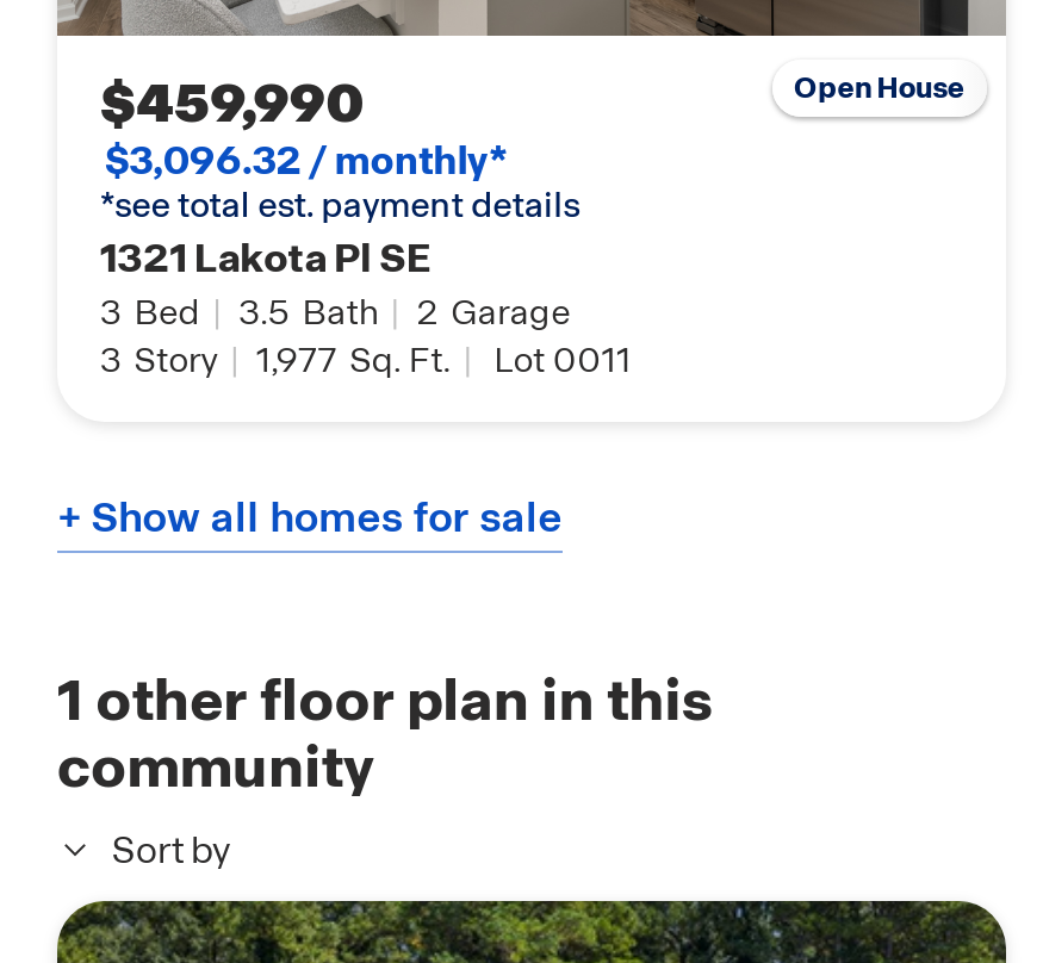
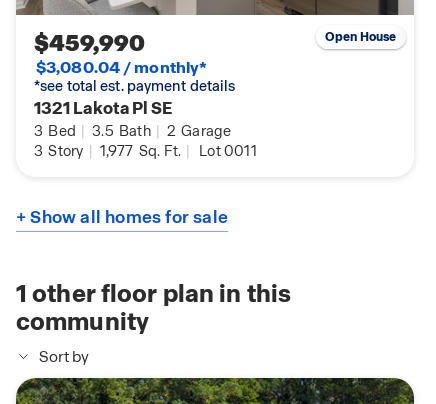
- $3,096.32 / monthly*
+ $3,080.04 / monthly*
